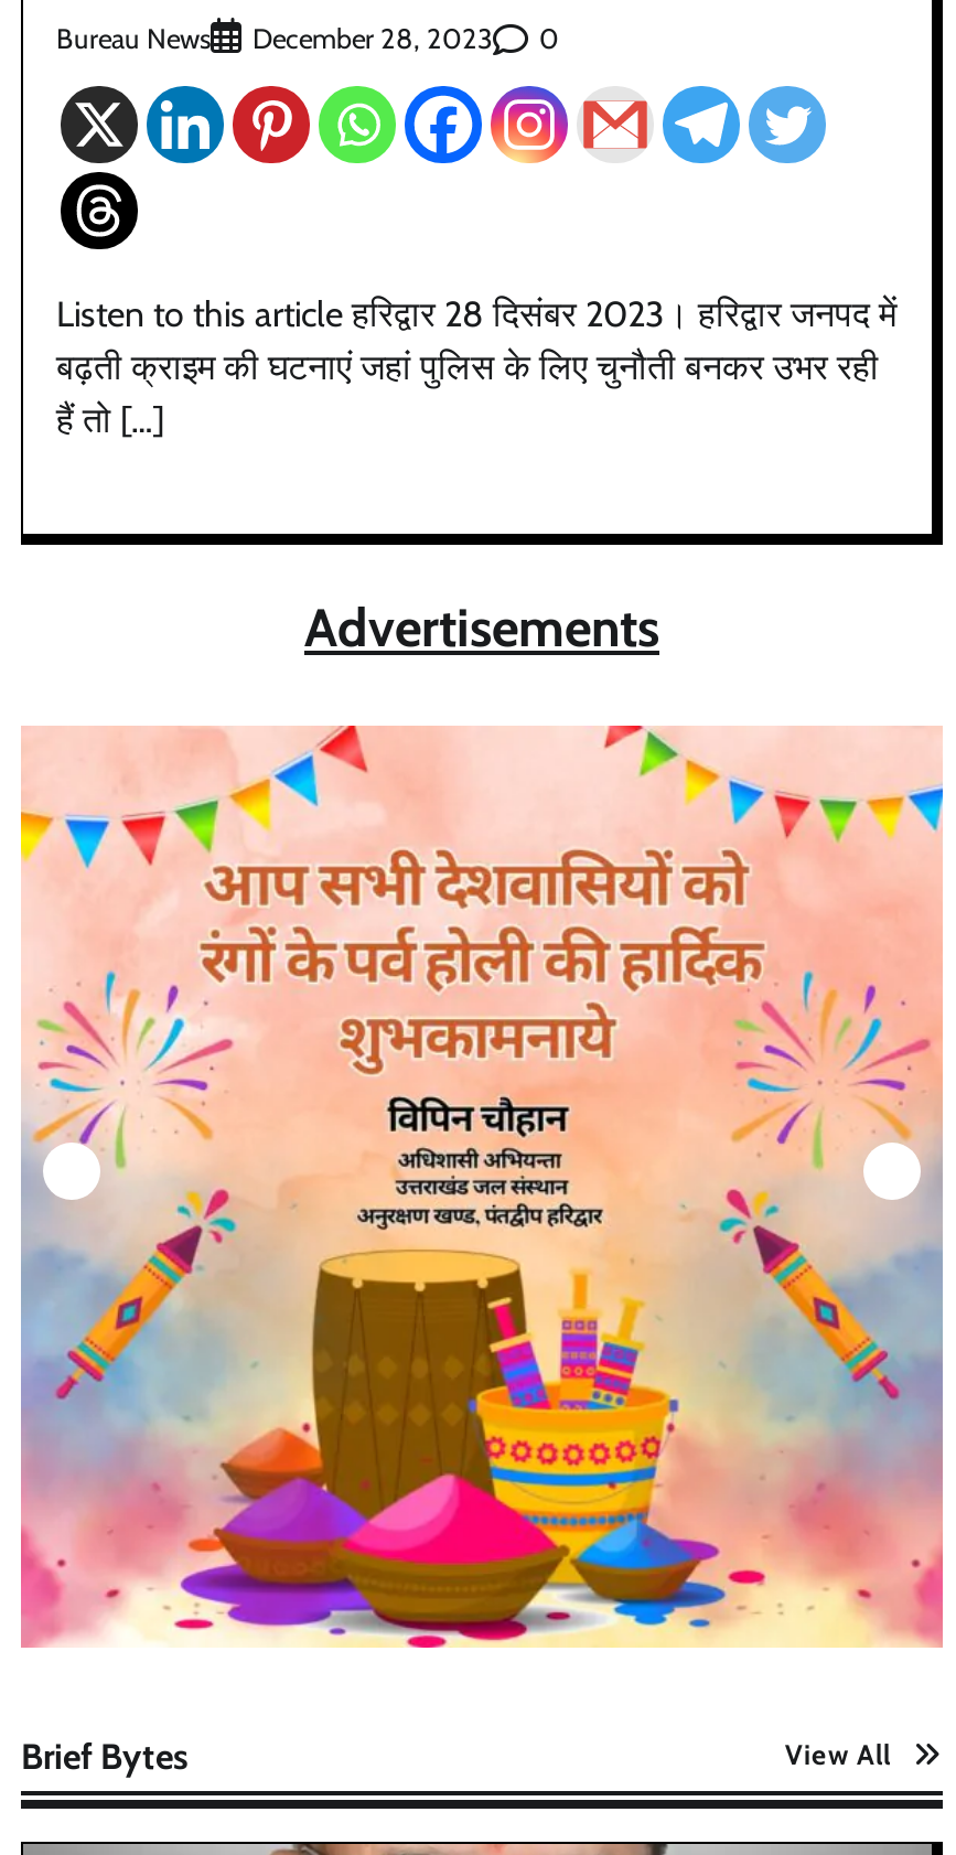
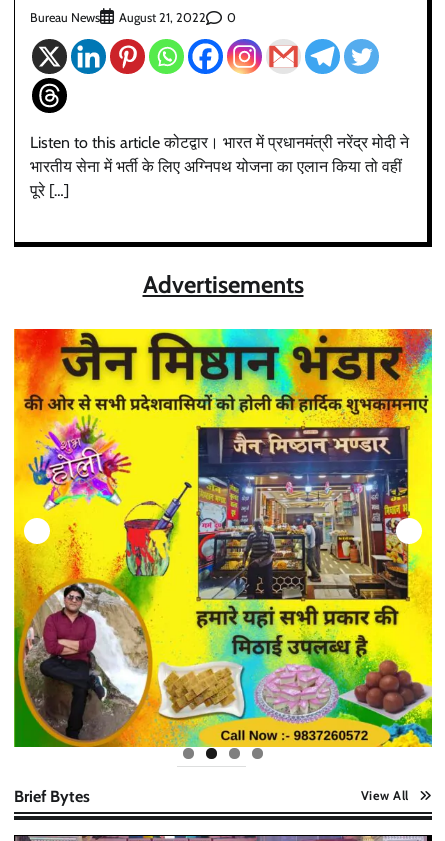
- December 28, 2023
+ August 21, 2022

- Listen to this article हरिद्वार 28 दिसंबर 2023। हरिद्वार जनपद में
- बढ़ती क्राइम की घटनाएं जहां पुलिस के लिए चुनौती बनकर उभर रही
- हैं तो […]
+ Listen to this article कोटद्वार। भारत में प्रधानमंत्री नरेंद्र मोदी ने
+ भारतीय सेना में भर्ती के लिए अग्निपथ योजना का एलान किया तो वहीं
+ पूरे […]

- [image]
+ [image]
